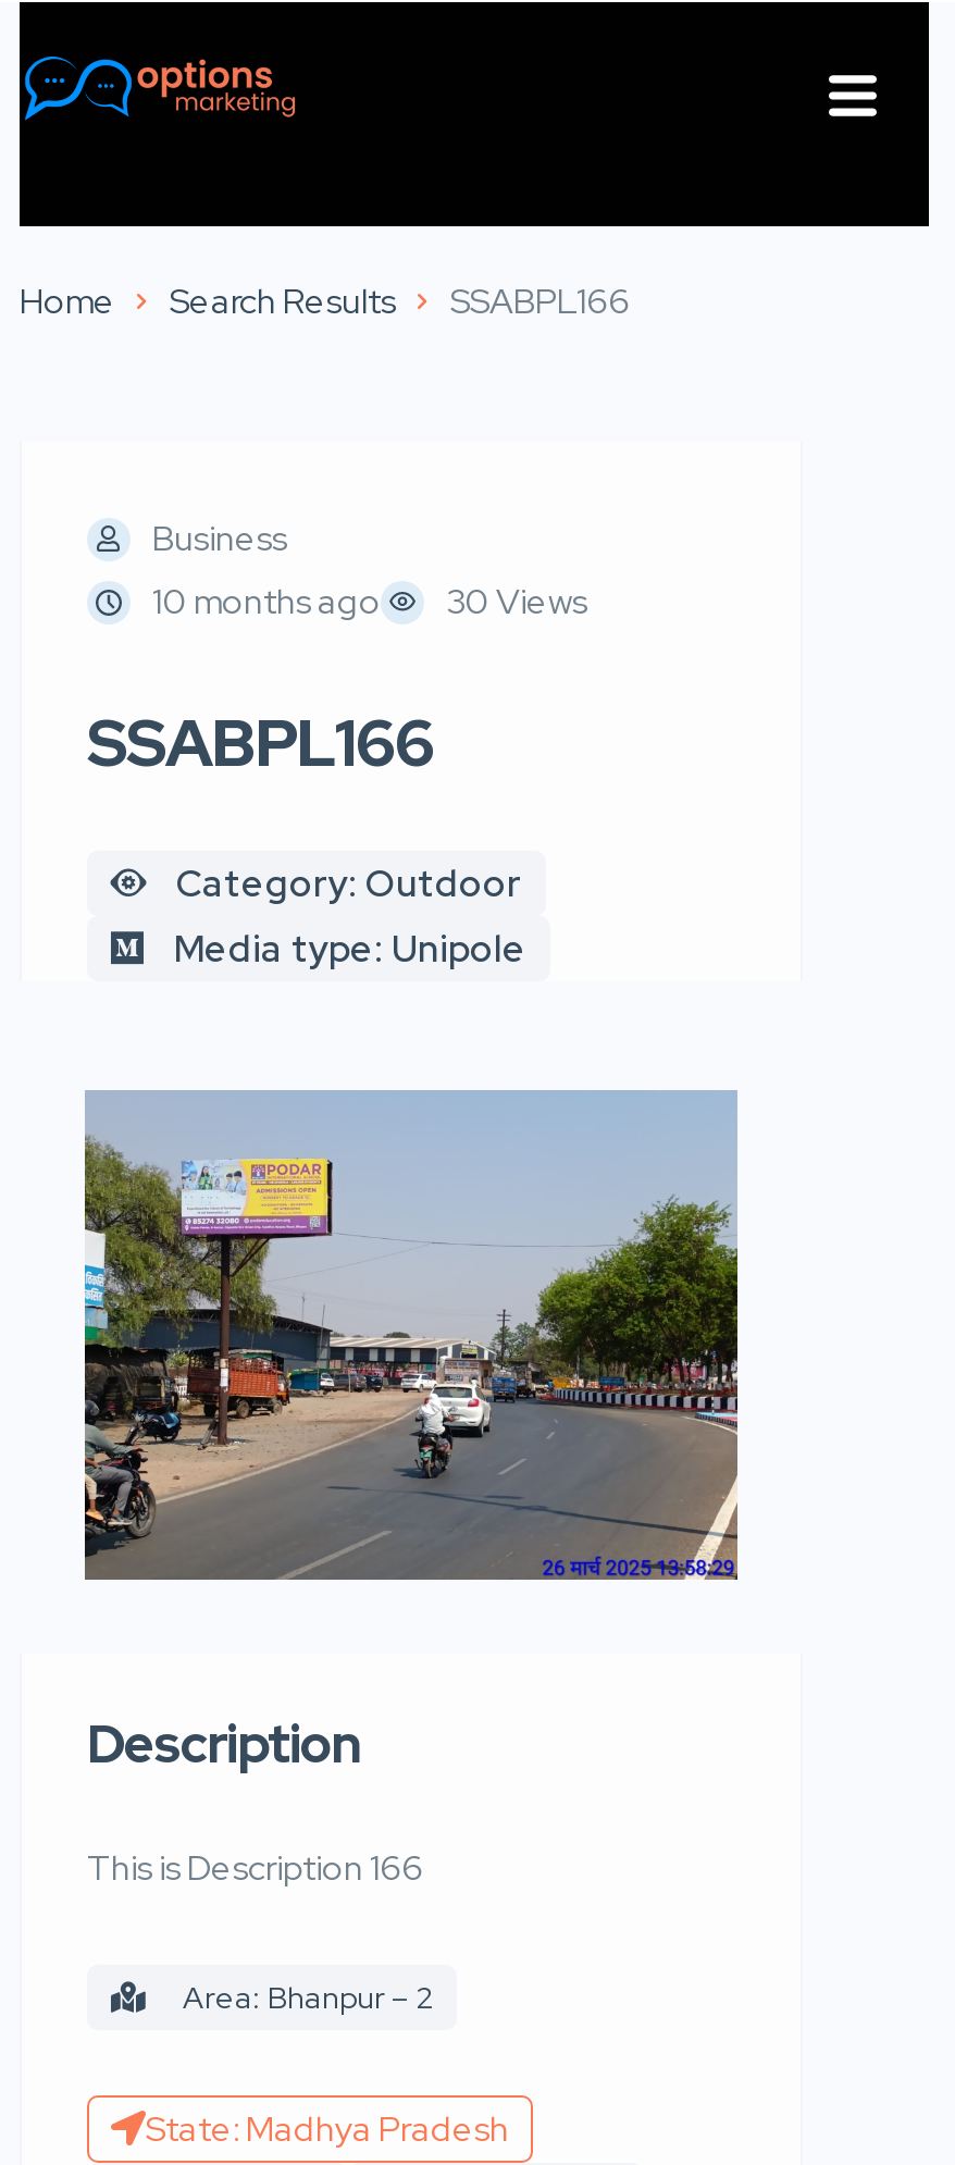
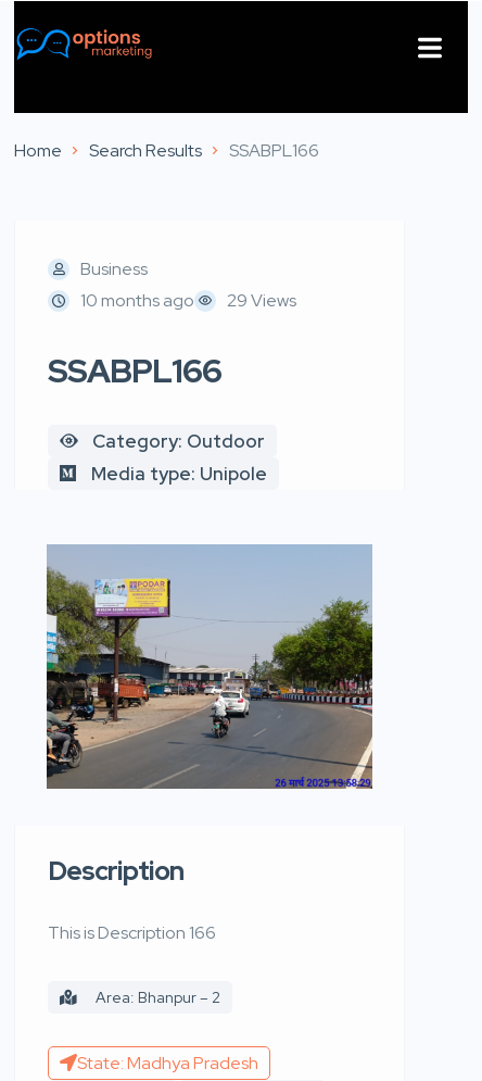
- 10 months ago 30 Views
+ 10 months ago 29 Views
